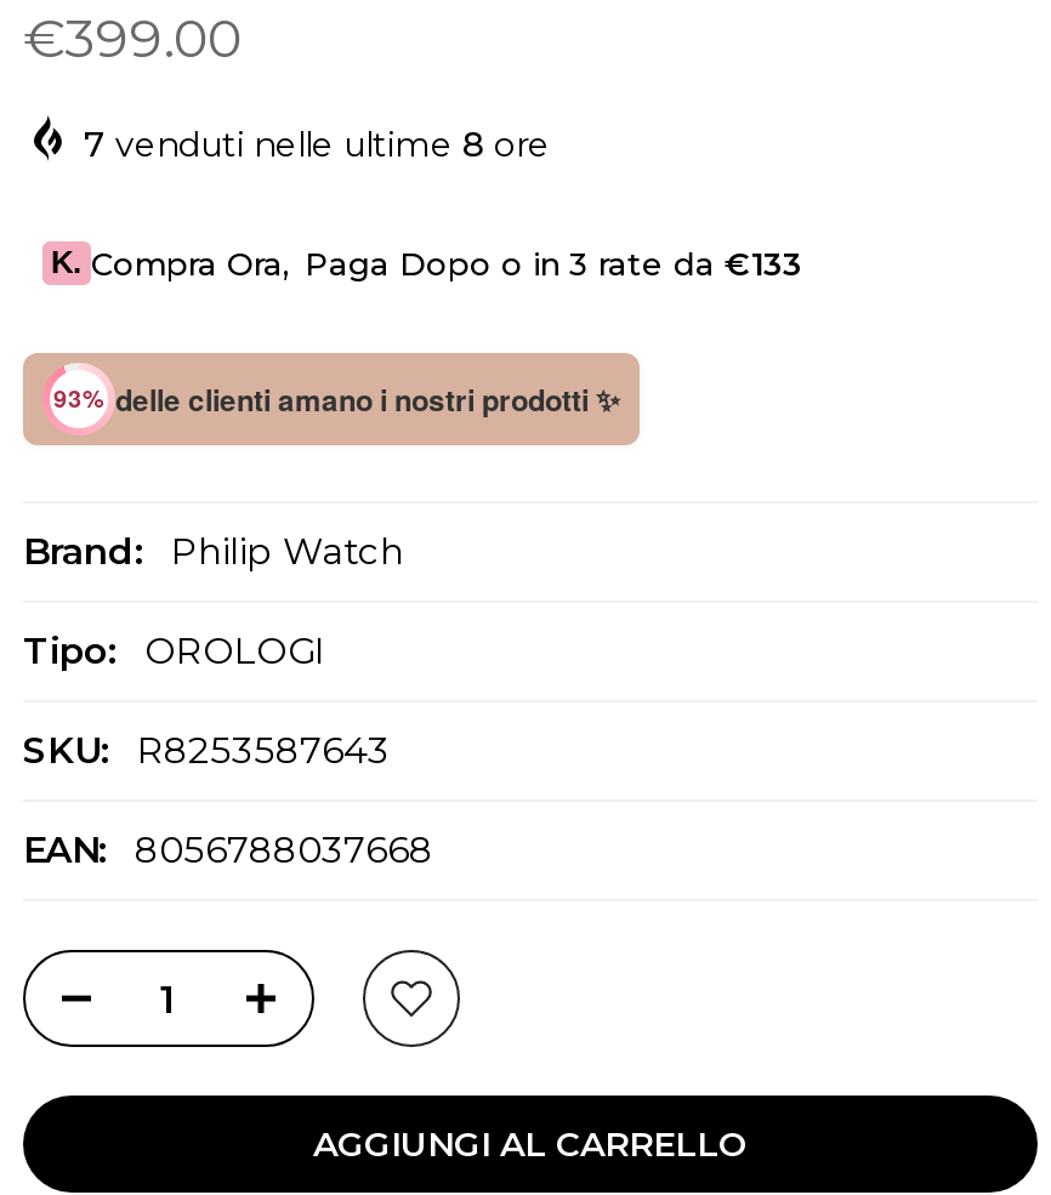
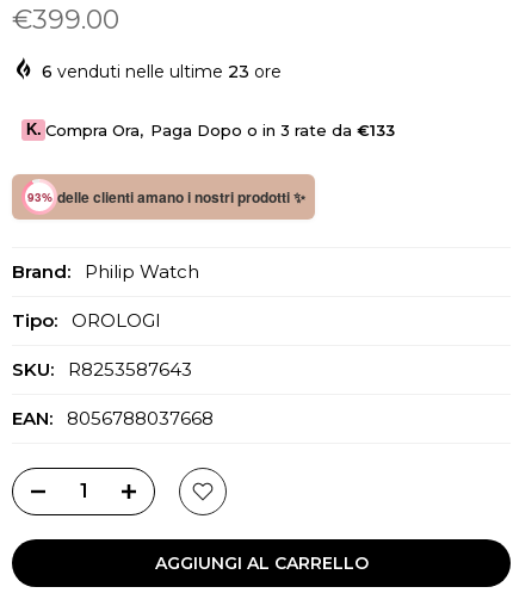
- 7 venduti nelle ultime 8 ore
+ 6 venduti nelle ultime 23 ore
